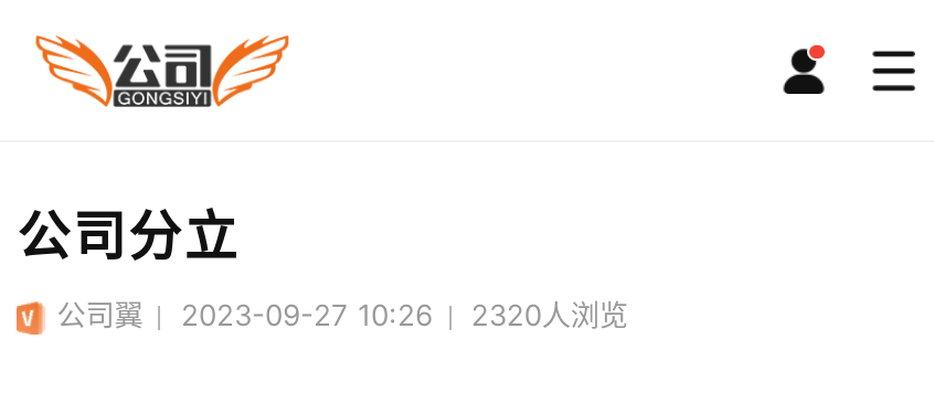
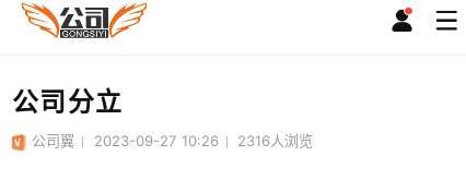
- 公司翼 2023-09-27 10:26 2320人浏览
+ 公司翼 2023-09-27 10:26 2316人浏览
